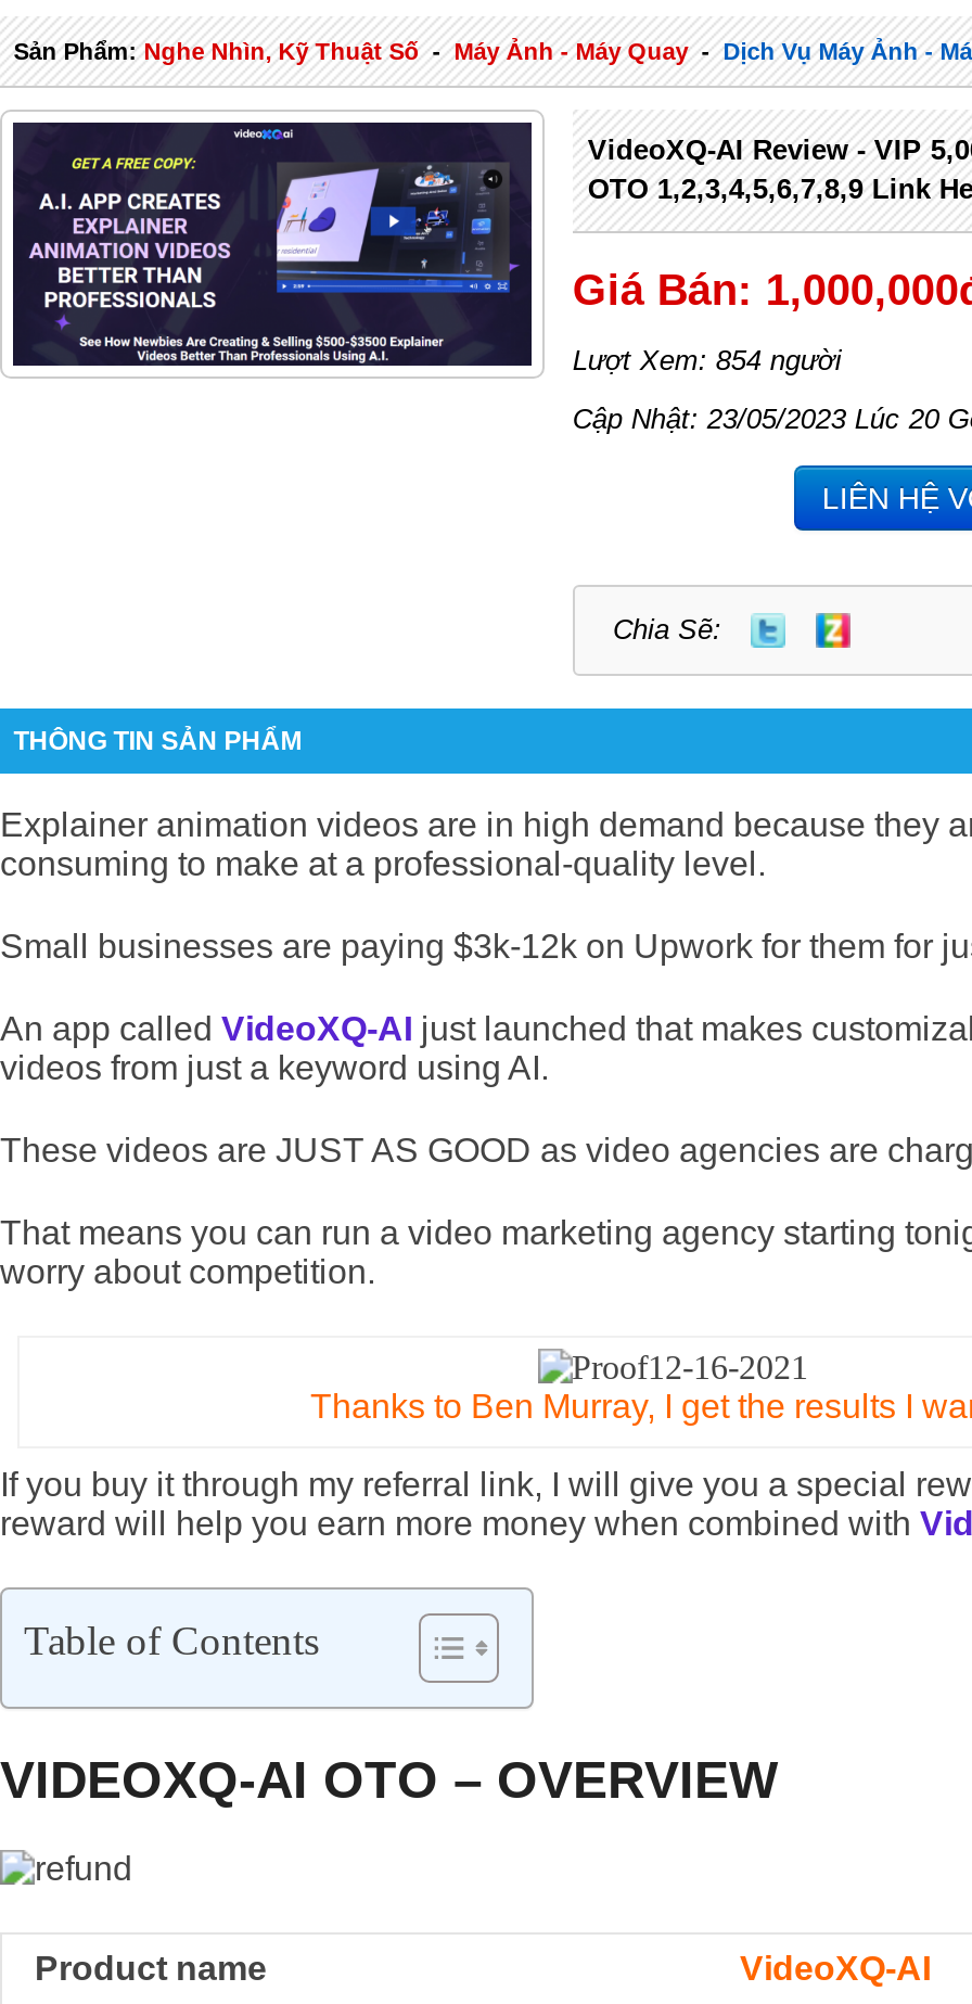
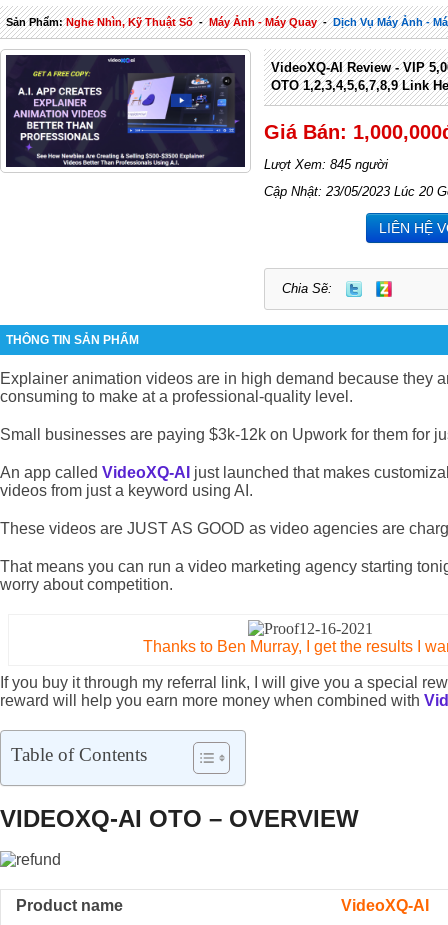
- Lượt Xem: 854 người
+ Lượt Xem: 845 người
